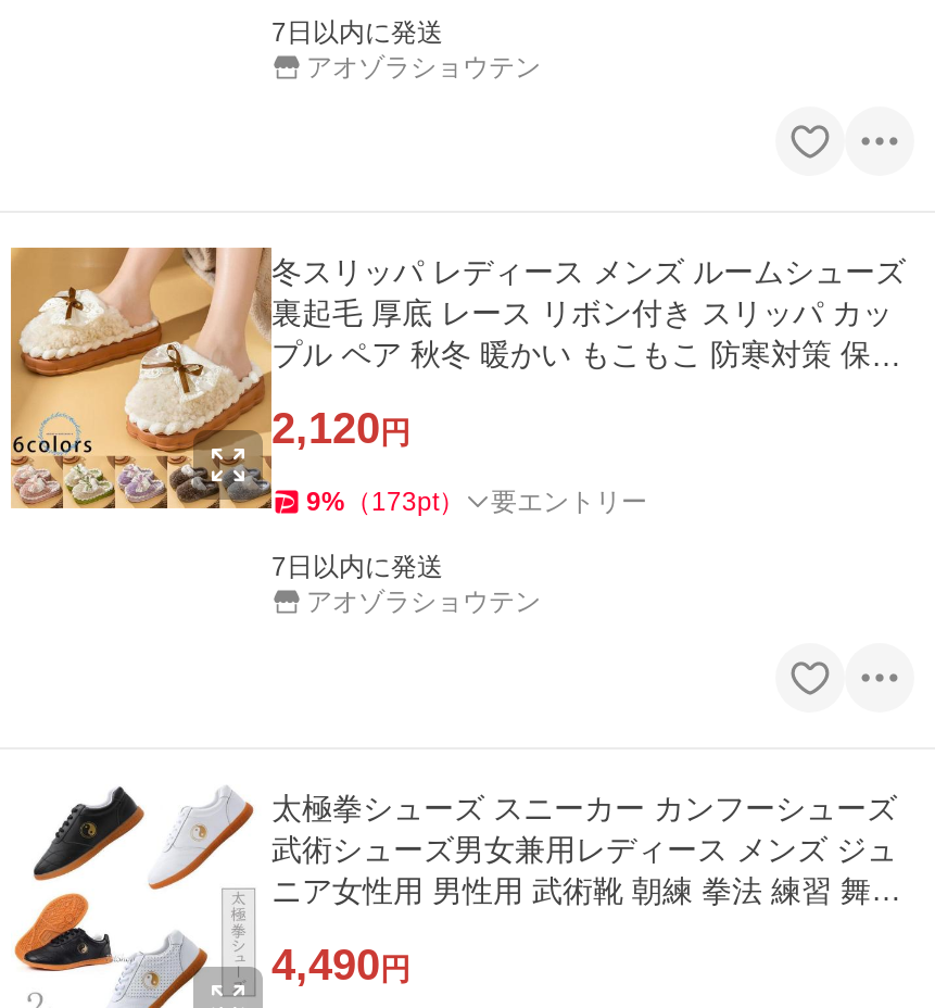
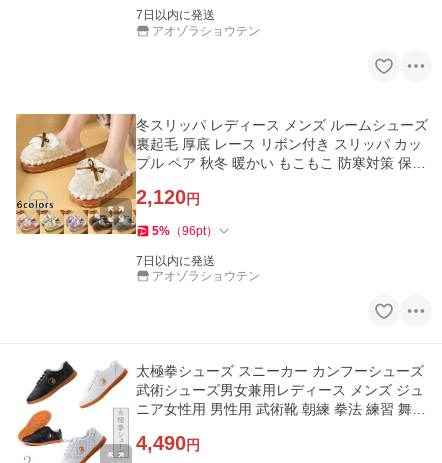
- 9%（173pt）
- 要エントリー
+ 5%（96pt）
